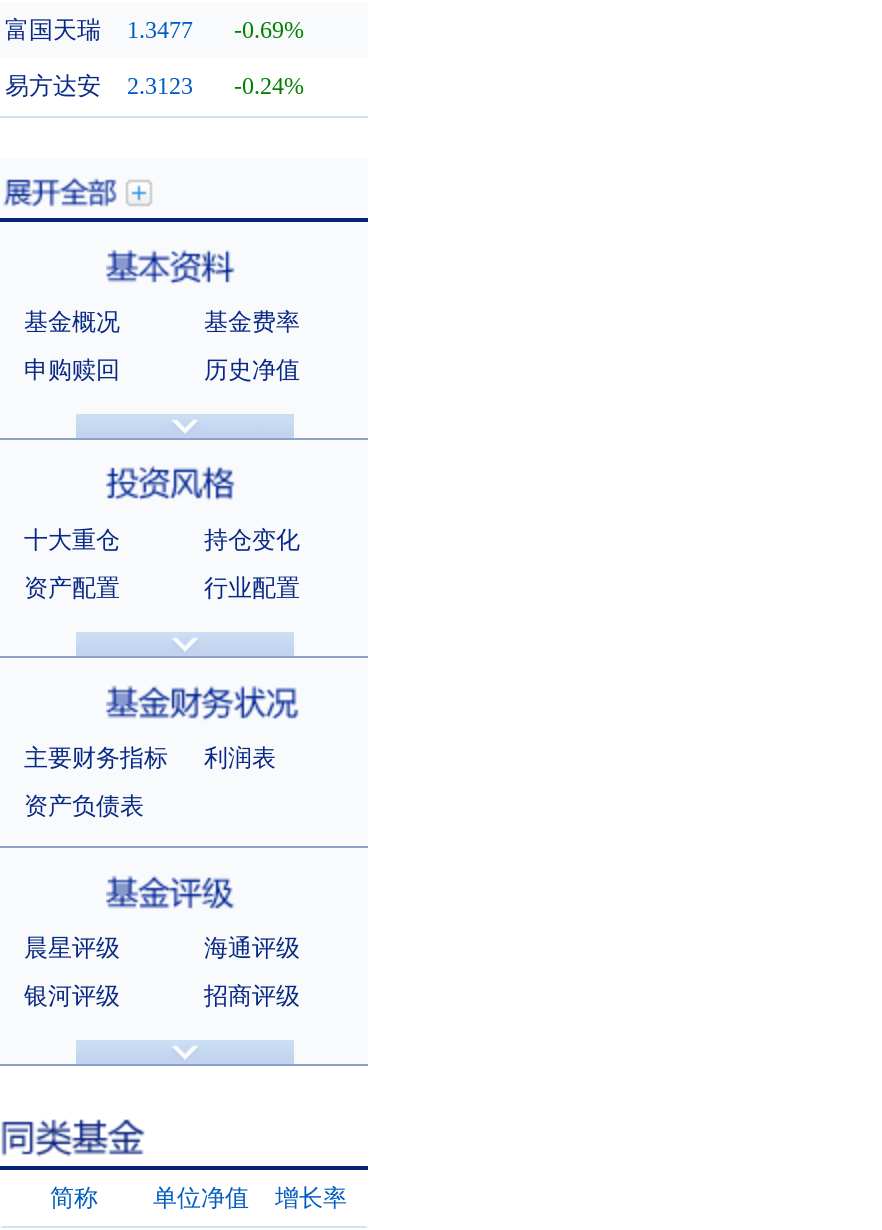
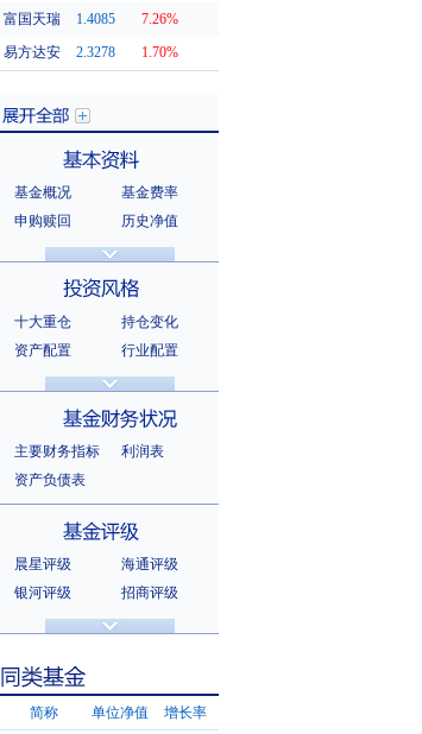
- 1.3477
+ 1.4085

- -0.69%
+ 7.26%

- 2.3123
+ 2.3278

- -0.24%
+ 1.70%
